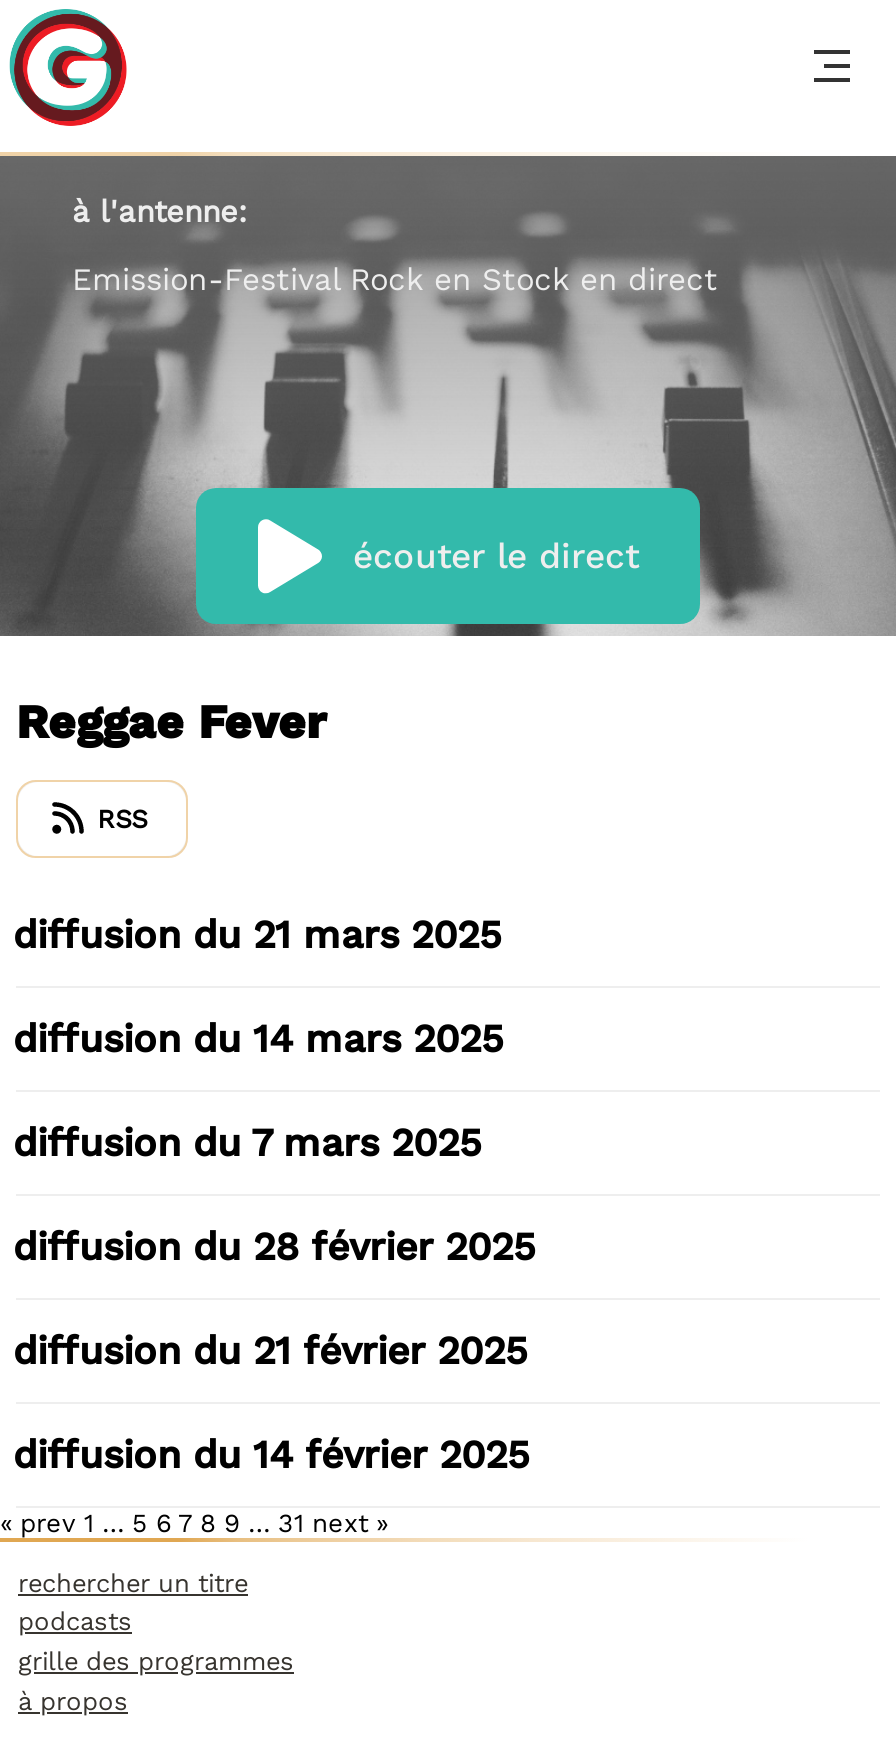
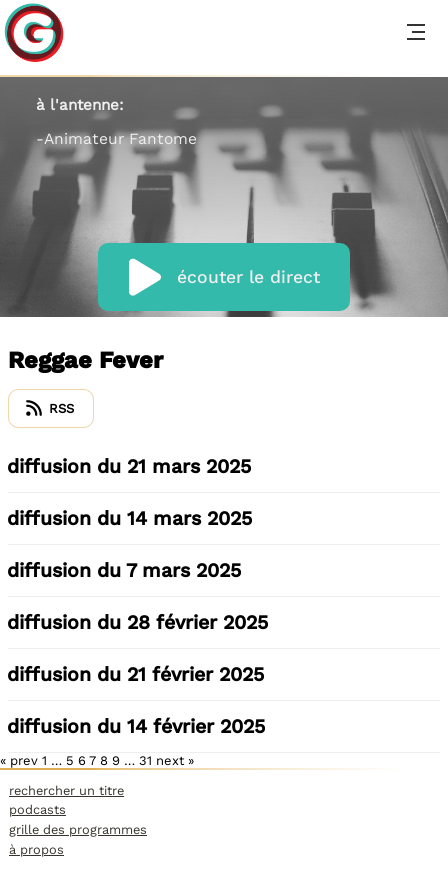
- Emission-Festival Rock en Stock en direct
+ -Animateur Fantome
